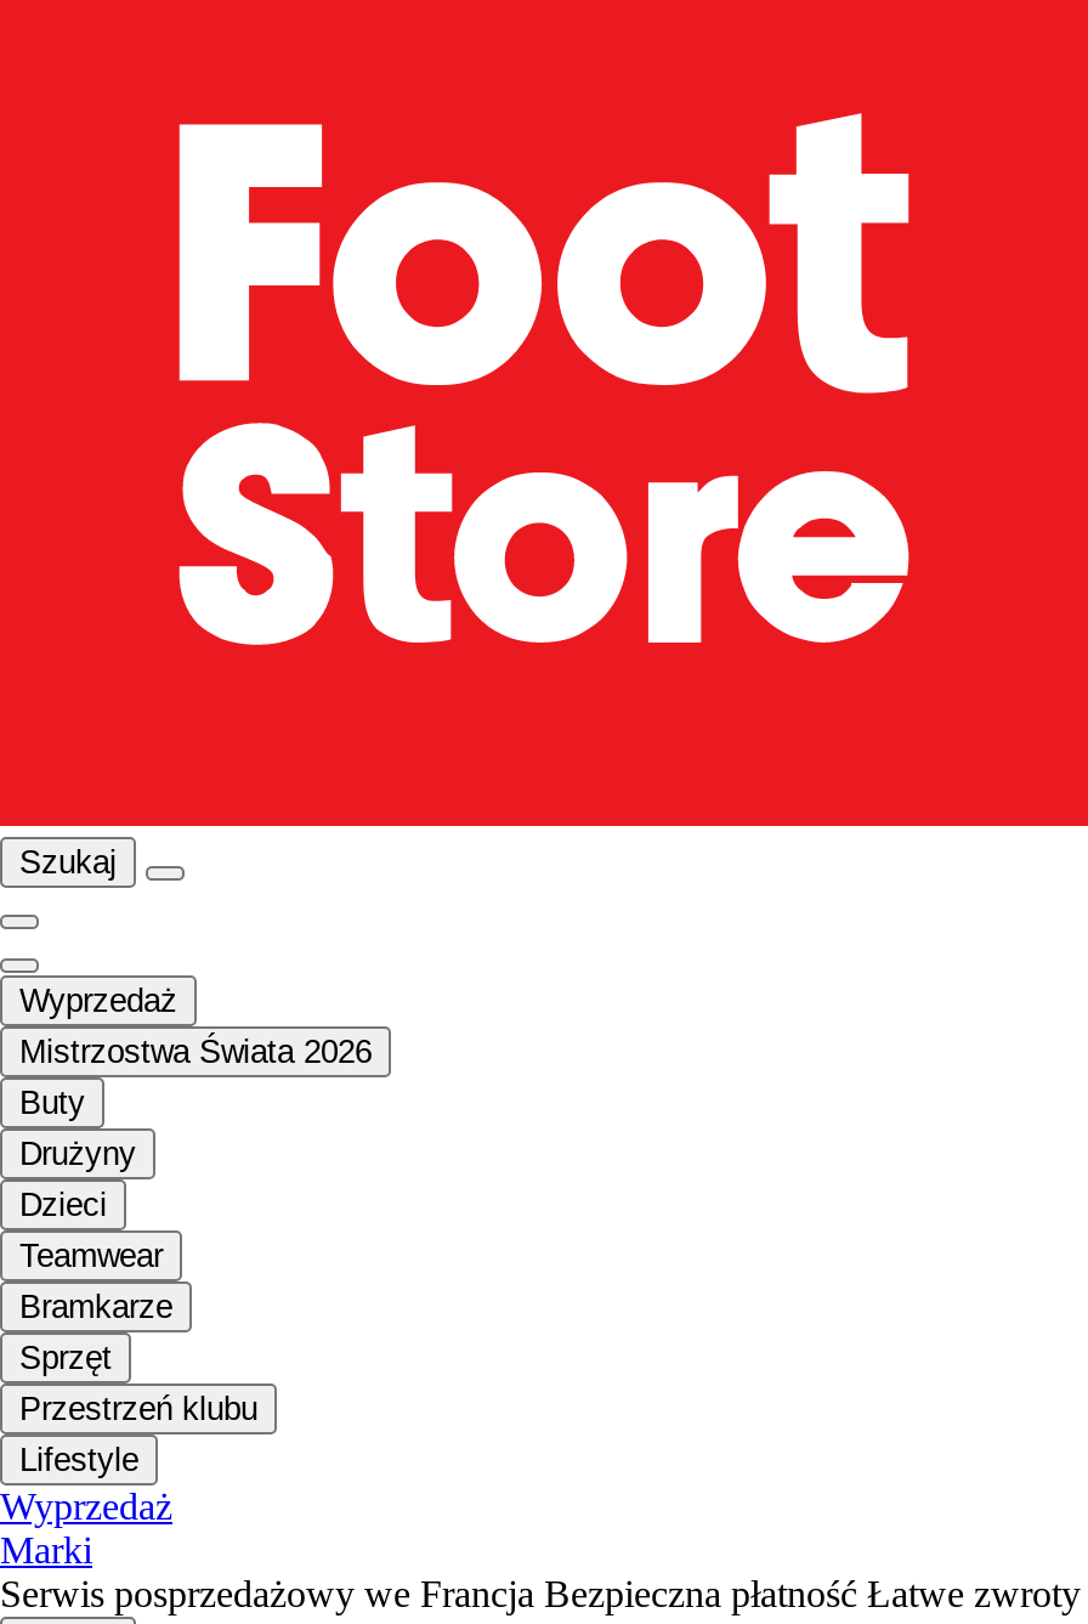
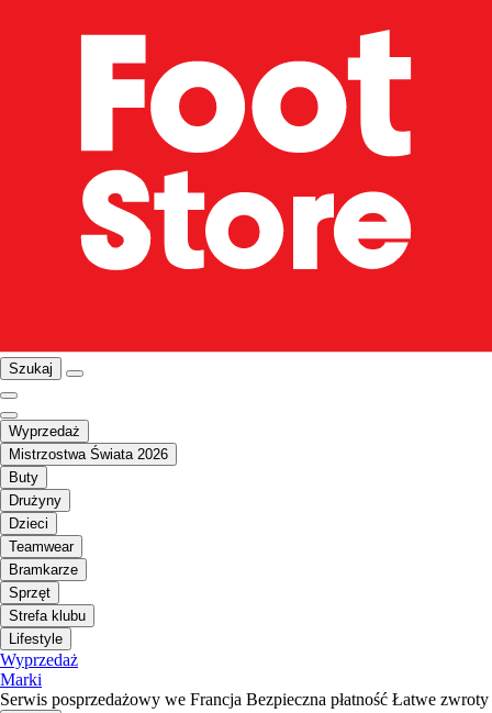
- Przestrzeń klubu
+ Strefa klubu
